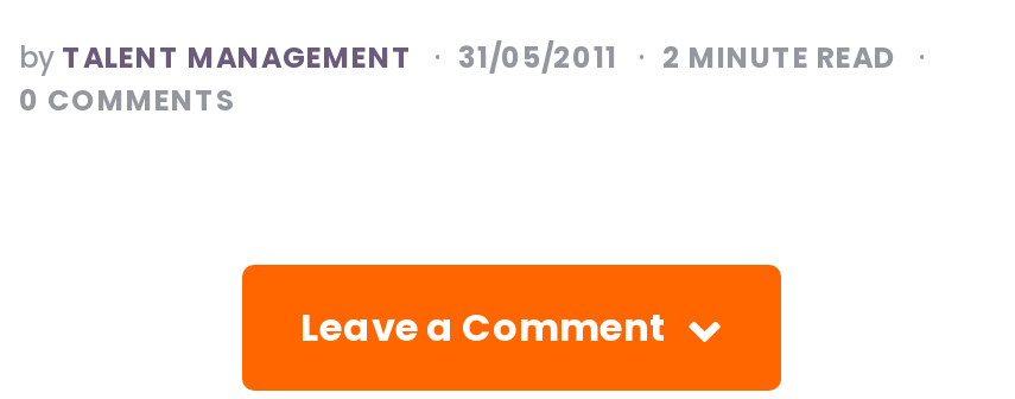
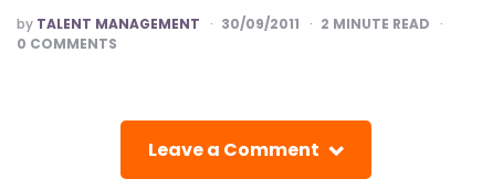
- 31/05/2011
+ 30/09/2011
